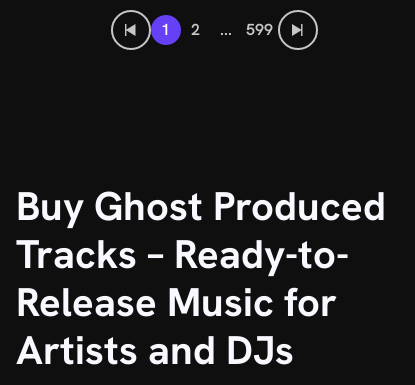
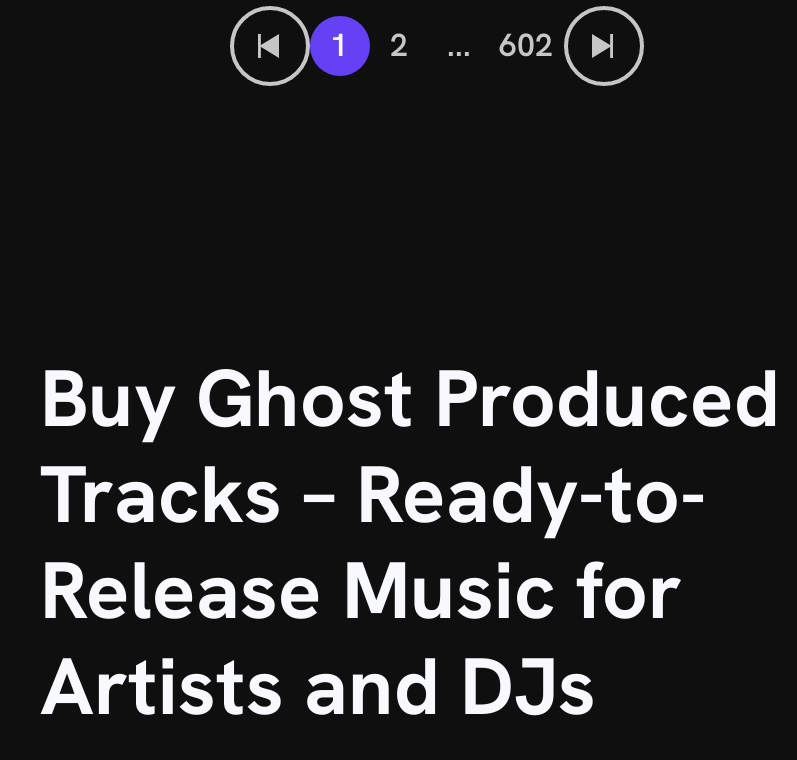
- 599
+ 602
